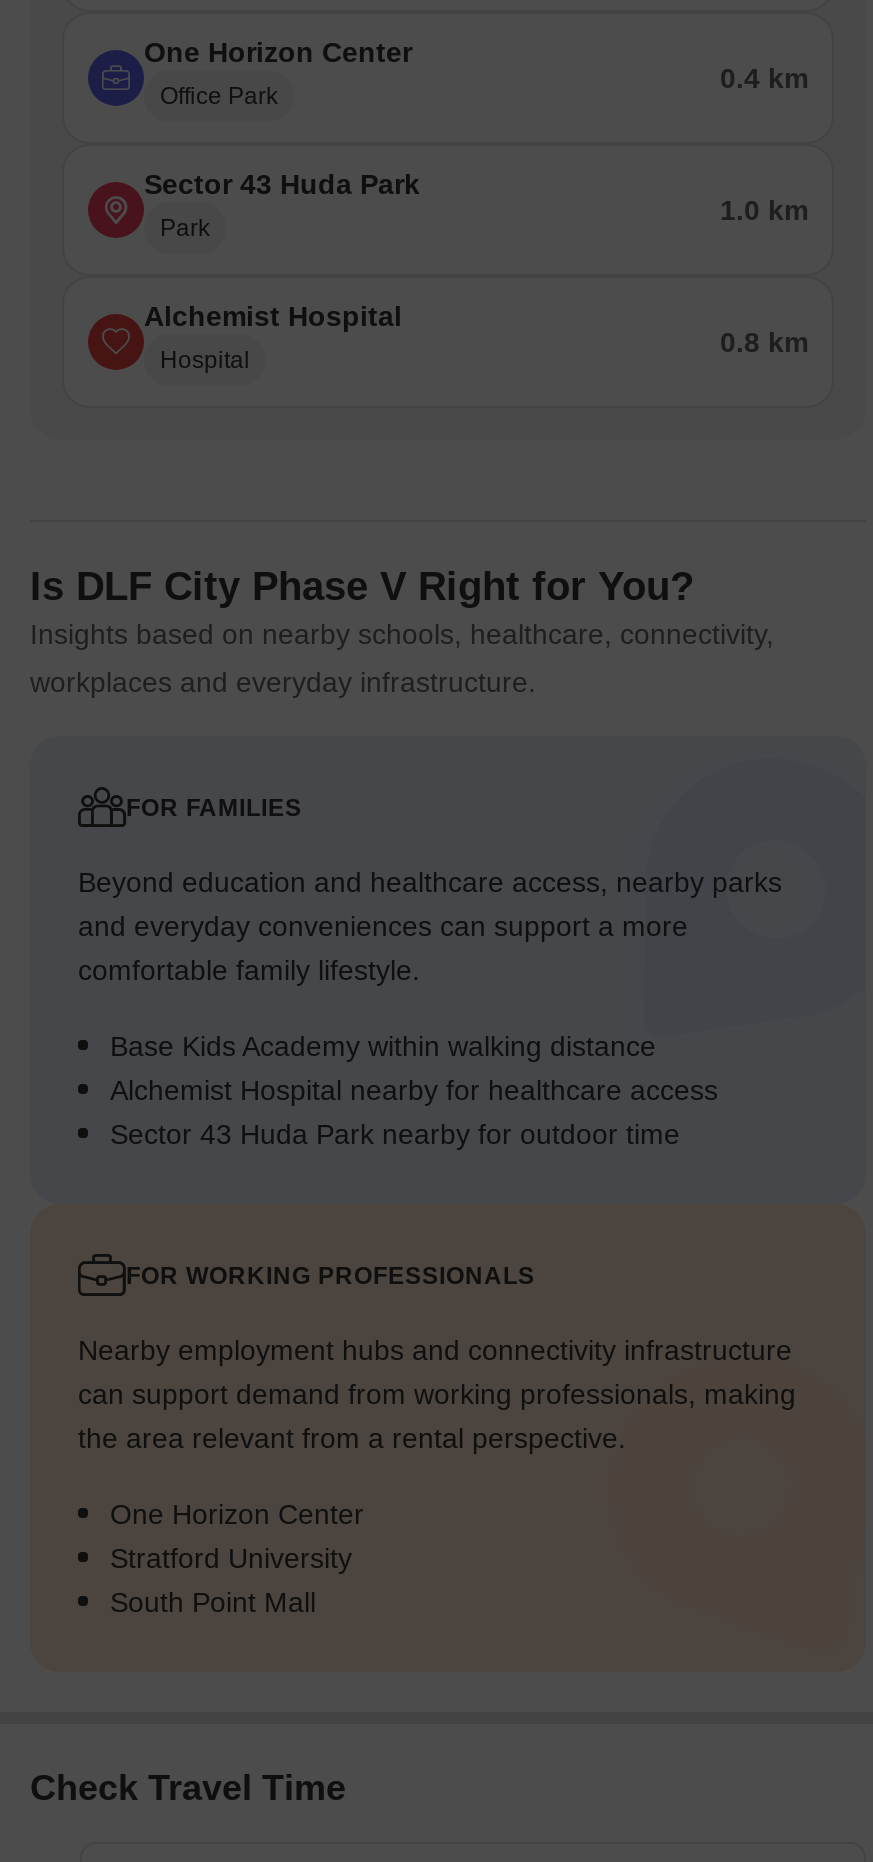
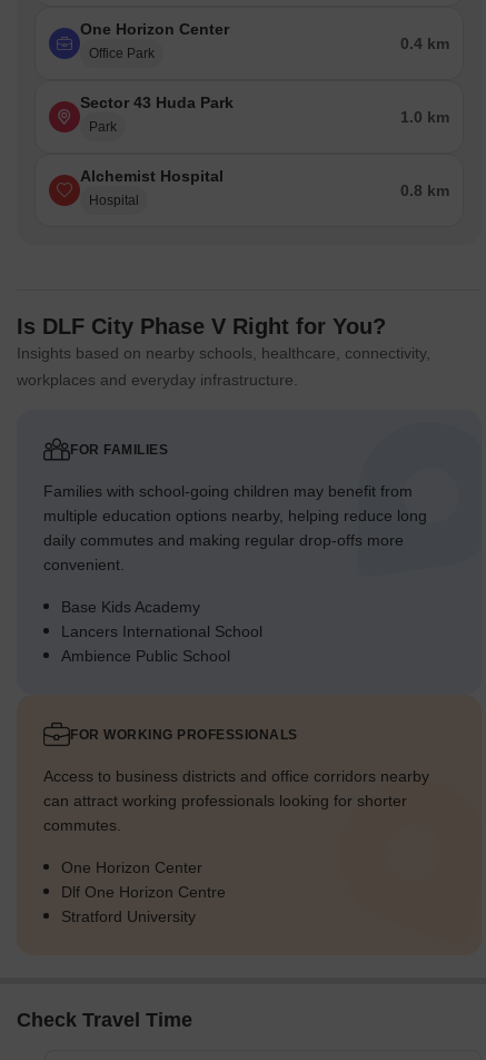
- Beyond education and healthcare access, nearby parks
- and everyday conveniences can support a more
- comfortable family lifestyle.
+ Families with school-going children may benefit from
+ multiple education options nearby, helping reduce long
+ daily commutes and making regular drop-offs more
+ convenient.

- Base Kids Academy within walking distance
- Alchemist Hospital nearby for healthcare access
- Sector 43 Huda Park nearby for outdoor time
+ Base Kids Academy
+ Lancers International School
+ Ambience Public School

- Nearby employment hubs and connectivity infrastructure
- can support demand from working professionals, making
- the area relevant from a rental perspective.
+ Access to business districts and office corridors nearby
+ can attract working professionals looking for shorter
+ commutes.

+ Dlf One Horizon Centre

moved down: Stratford University

- South Point Mall
